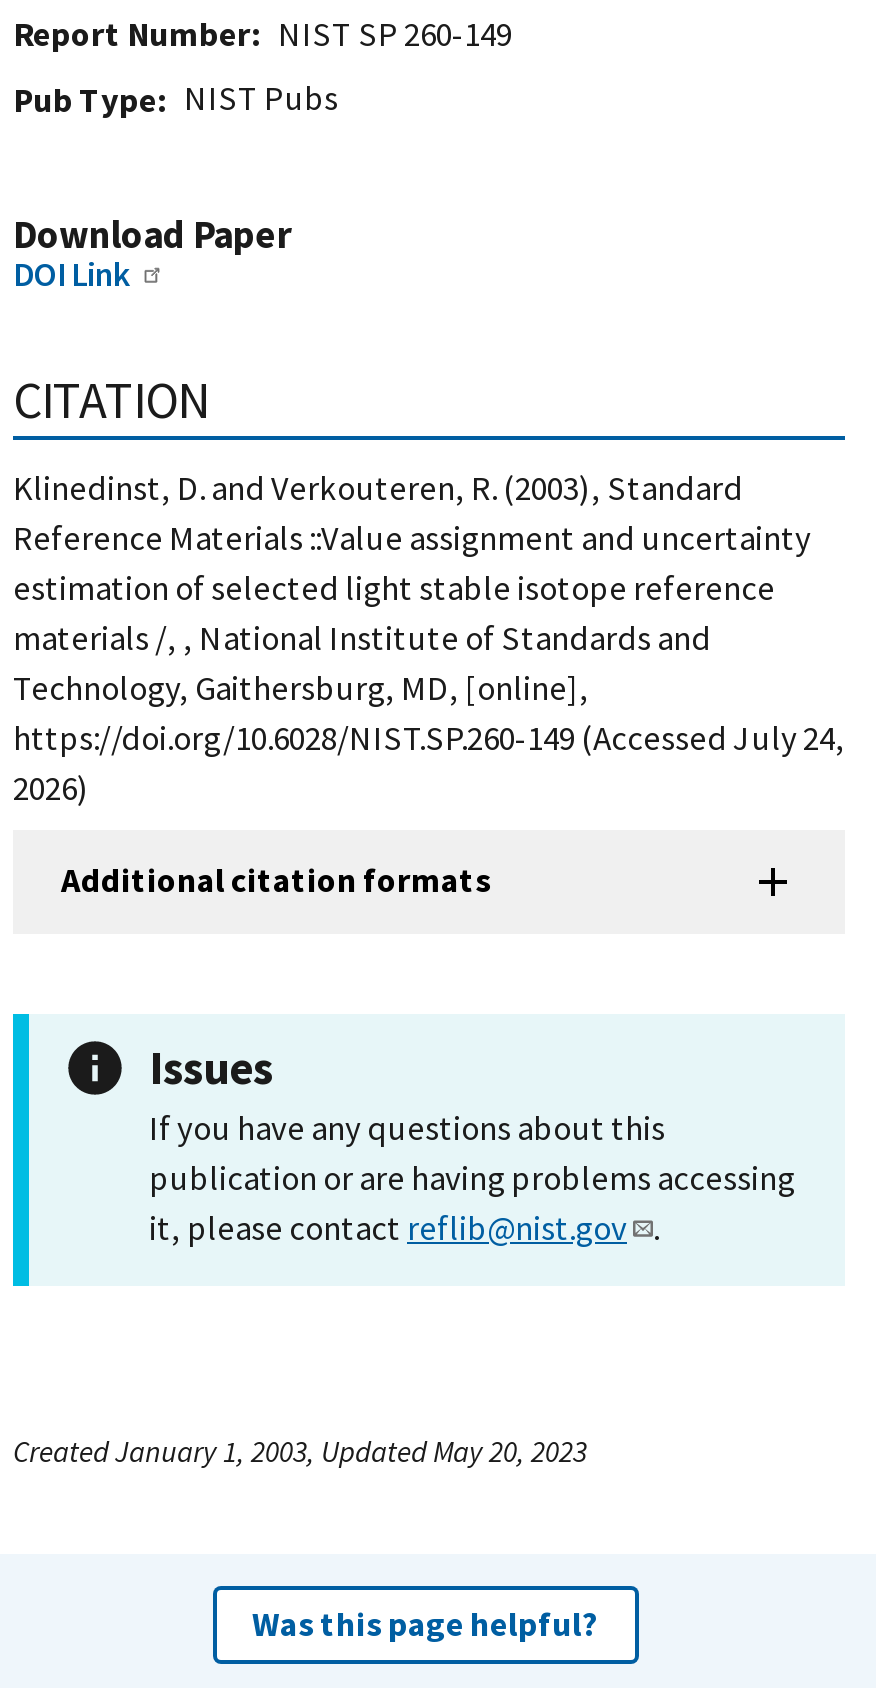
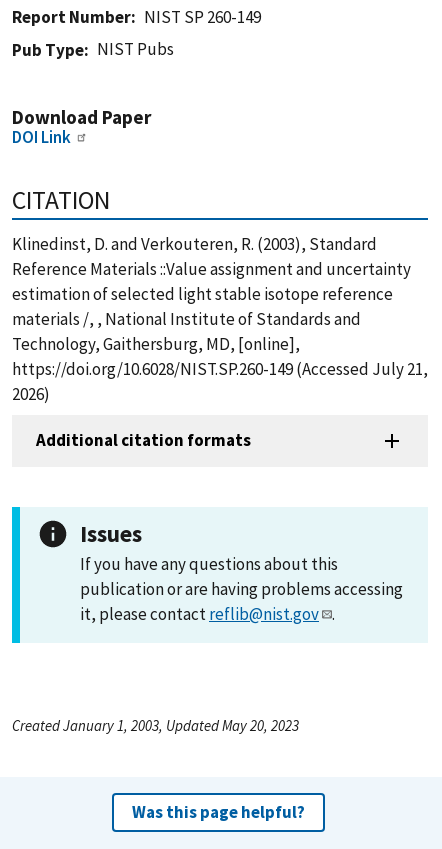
- https://doi.org/10.6028/NIST.SP.260-149 (Accessed July 24,
+ https://doi.org/10.6028/NIST.SP.260-149 (Accessed July 21,
